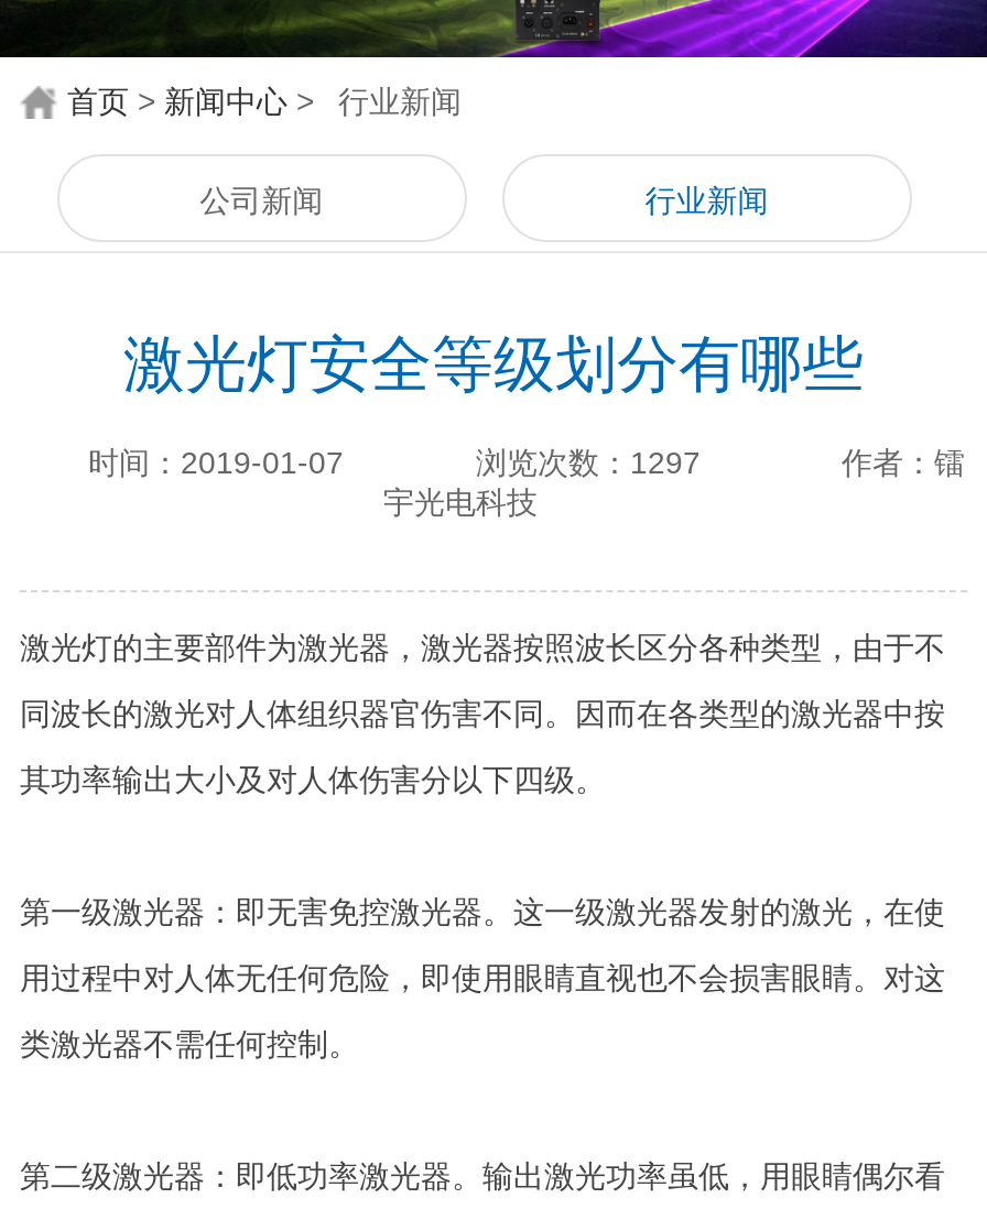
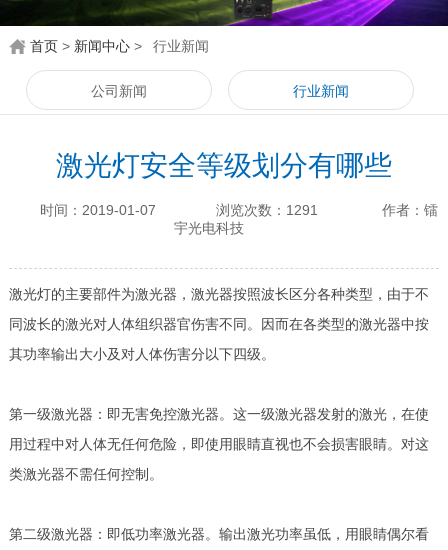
- 浏览次数：1297
+ 浏览次数：1291
